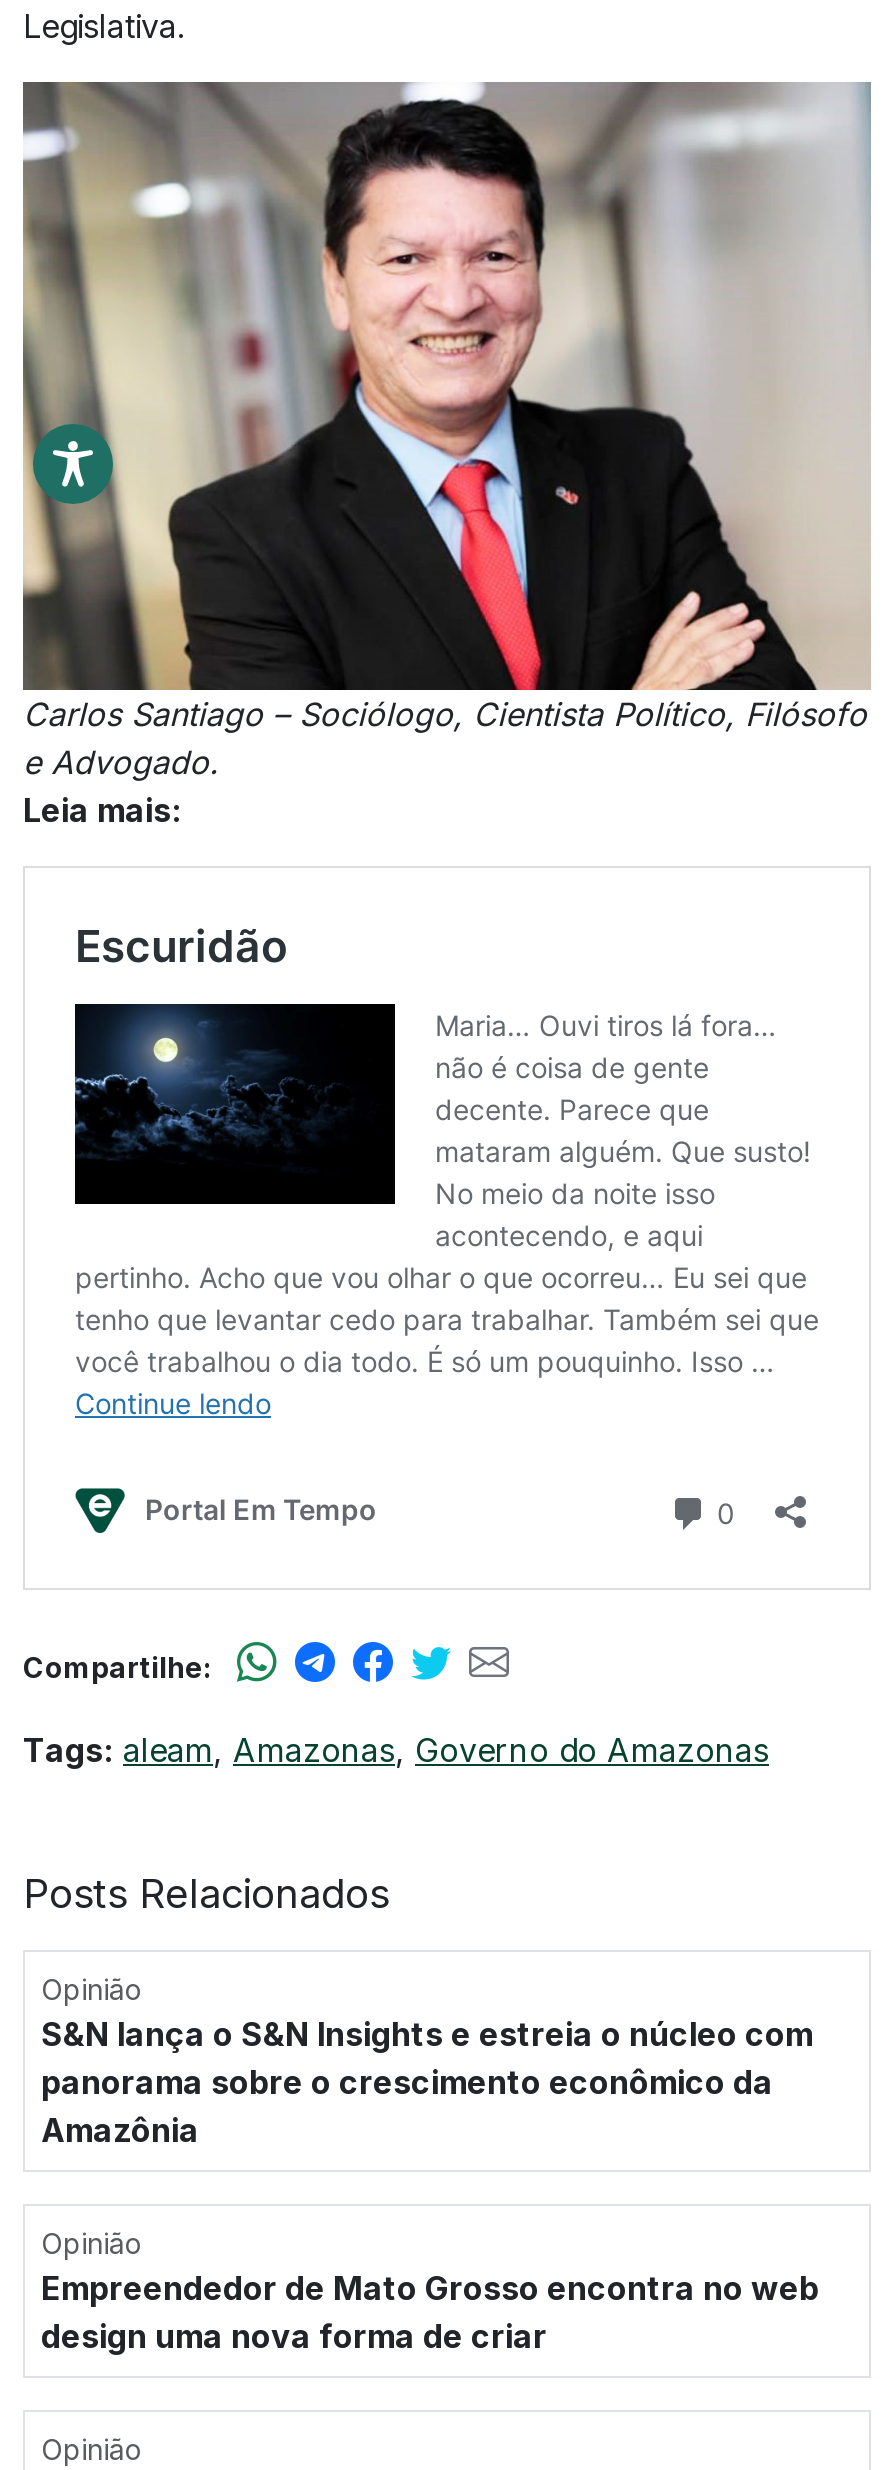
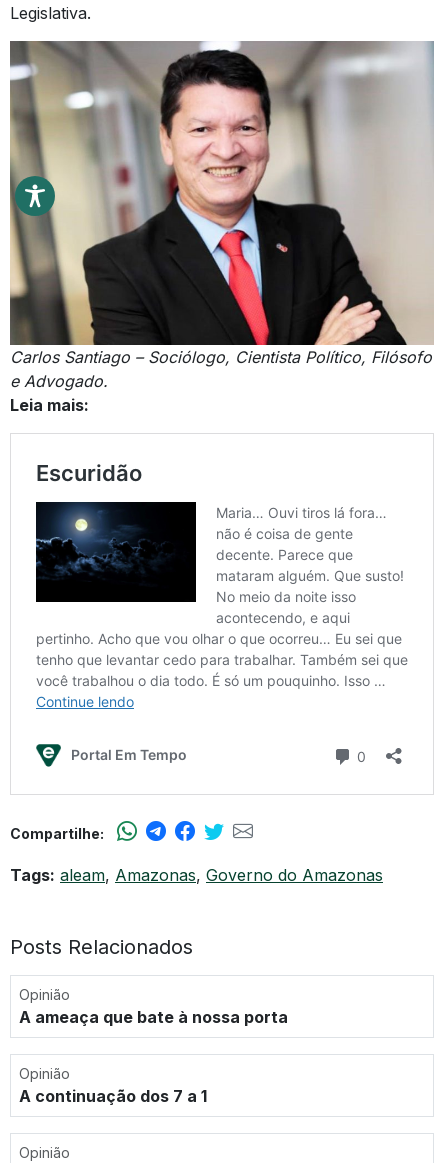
- [image]
+ [image]

- S&N lança o S&N Insights e estreia o núcleo com
- panorama sobre o crescimento econômico da
- Amazônia
+ A ameaça que bate à nossa porta

- Empreendedor de Mato Grosso encontra no web
- design uma nova forma de criar
+ A continuação dos 7 a 1
